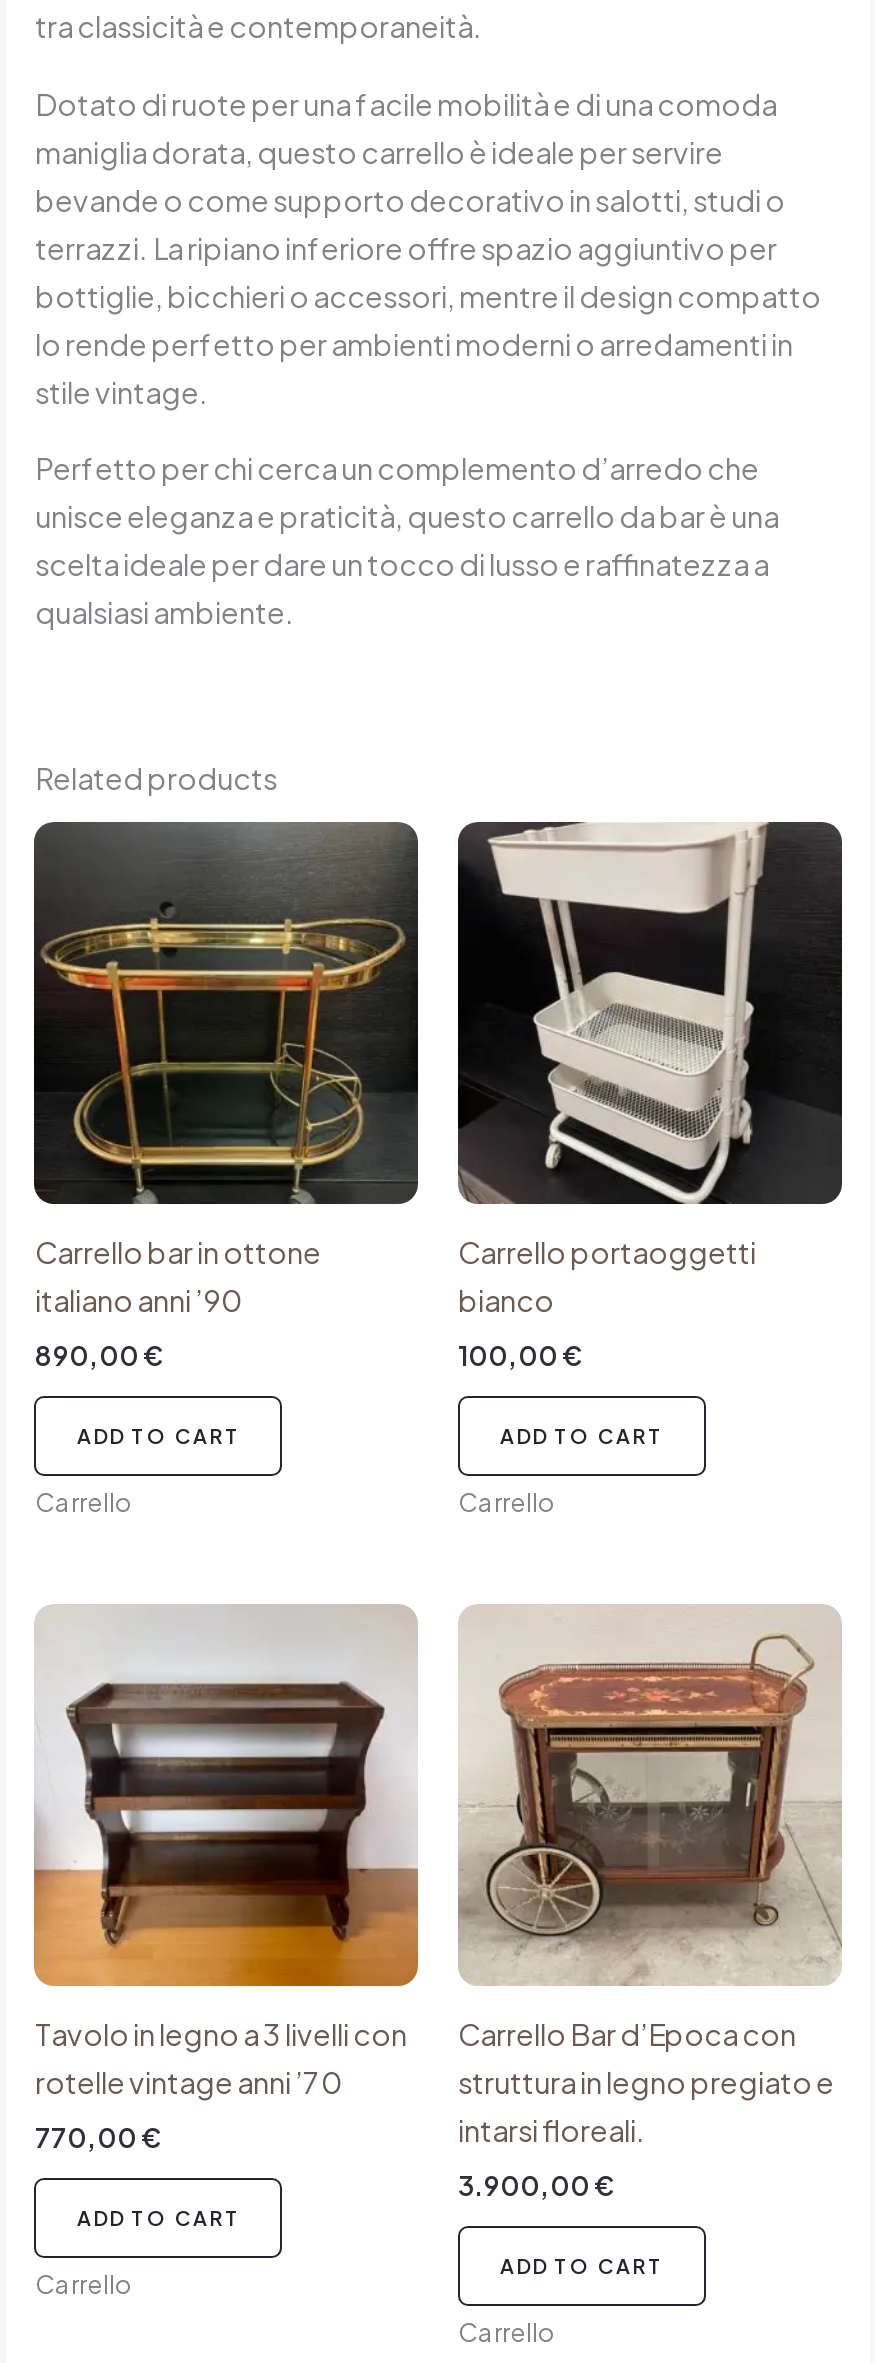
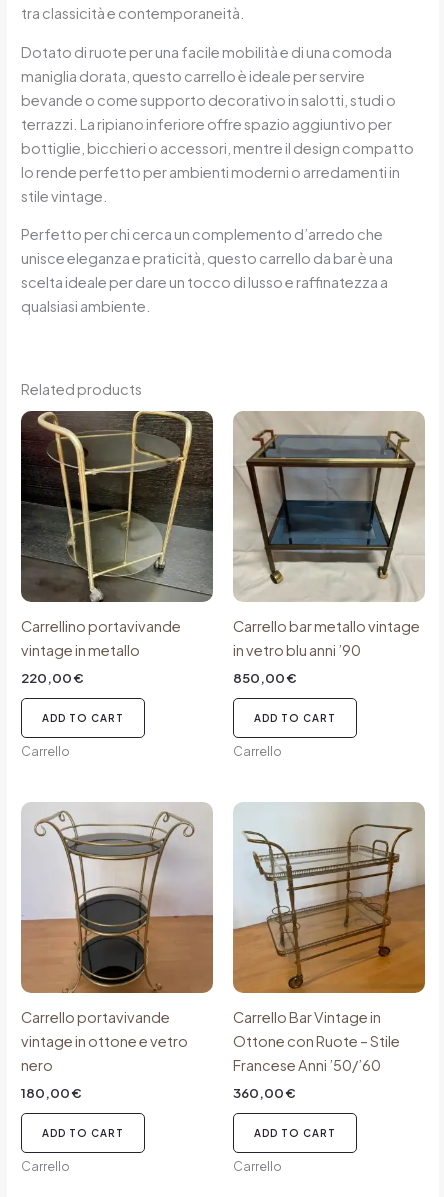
- [image]
- Carrello bar in ottone
- italiano anni ’90
+ [image]
+ Carrellino portavivande
+ vintage in metallo

- [image]
- Carrello portaoggetti
- bianco
+ [image]
+ Carrello bar metallo vintage
+ in vetro blu anni ’90

- 890,00 €
+ 220,00 €

- 100,00 €
+ 850,00 €

- [image]
- Carrello Bar d’Epoca con
- struttura in legno pregiato e
- intarsi floreali.
+ [image]
+ Carrello Bar Vintage in
+ Ottone con Ruote – Stile
+ Francese Anni ’50/’60

- [image]
- Tavolo in legno a 3 livelli con
- rotelle vintage anni ’70
+ [image]
+ Carrello portavivande
+ vintage in ottone e vetro
+ nero

- 770,00 €
+ 180,00 €

- 3.900,00 €
+ 360,00 €

moved down: ADD TO CART | Carrello
